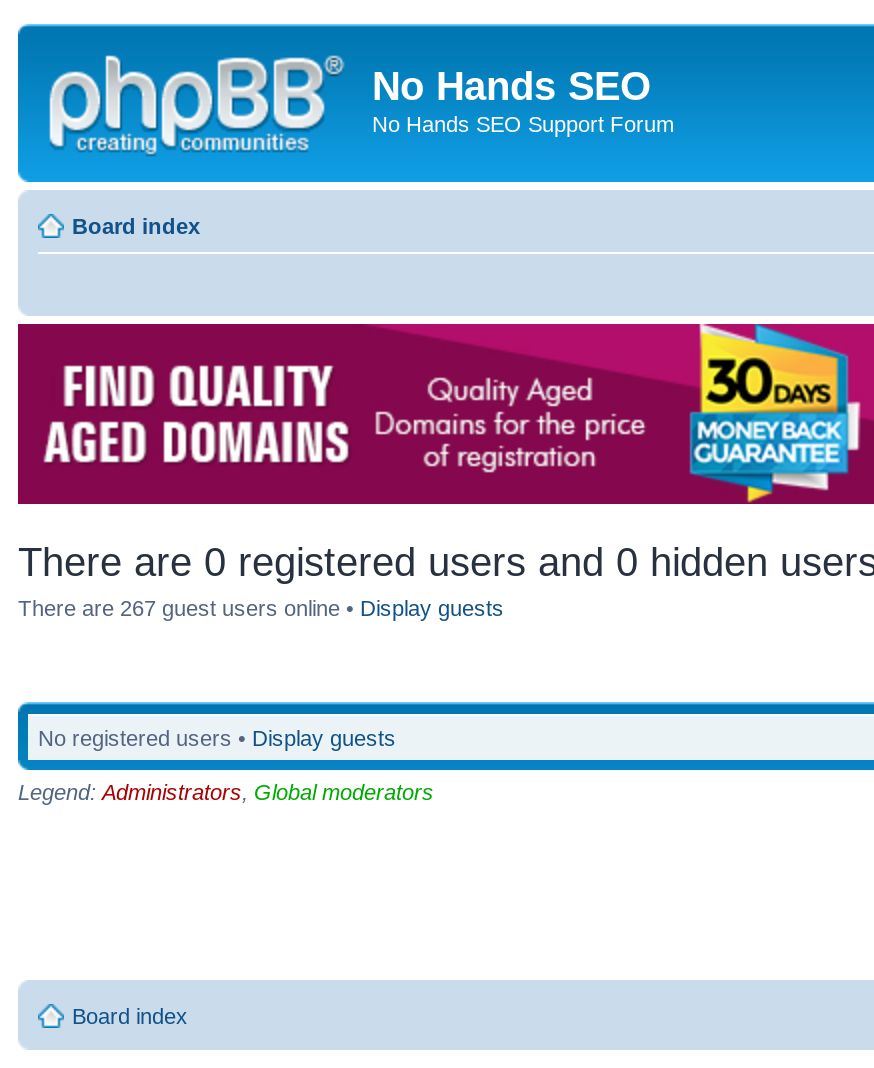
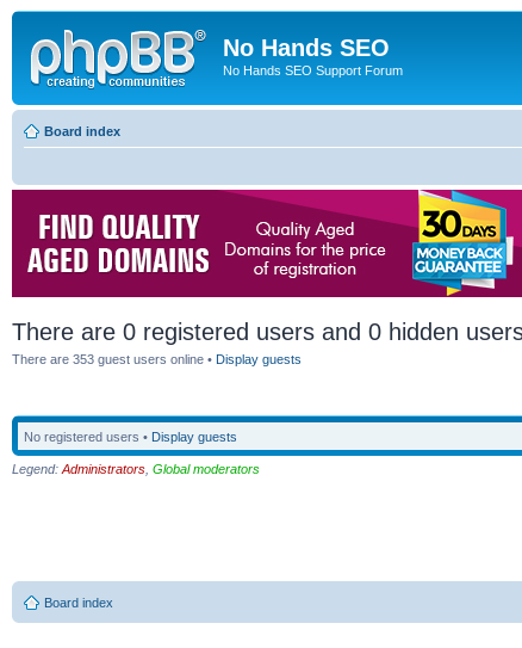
- There are 267 guest users online • Display guests
+ There are 353 guest users online • Display guests
